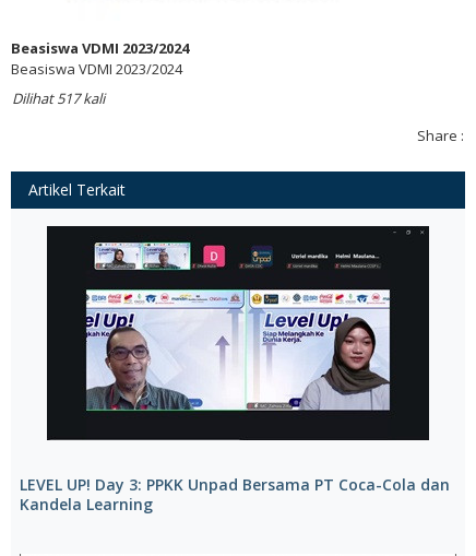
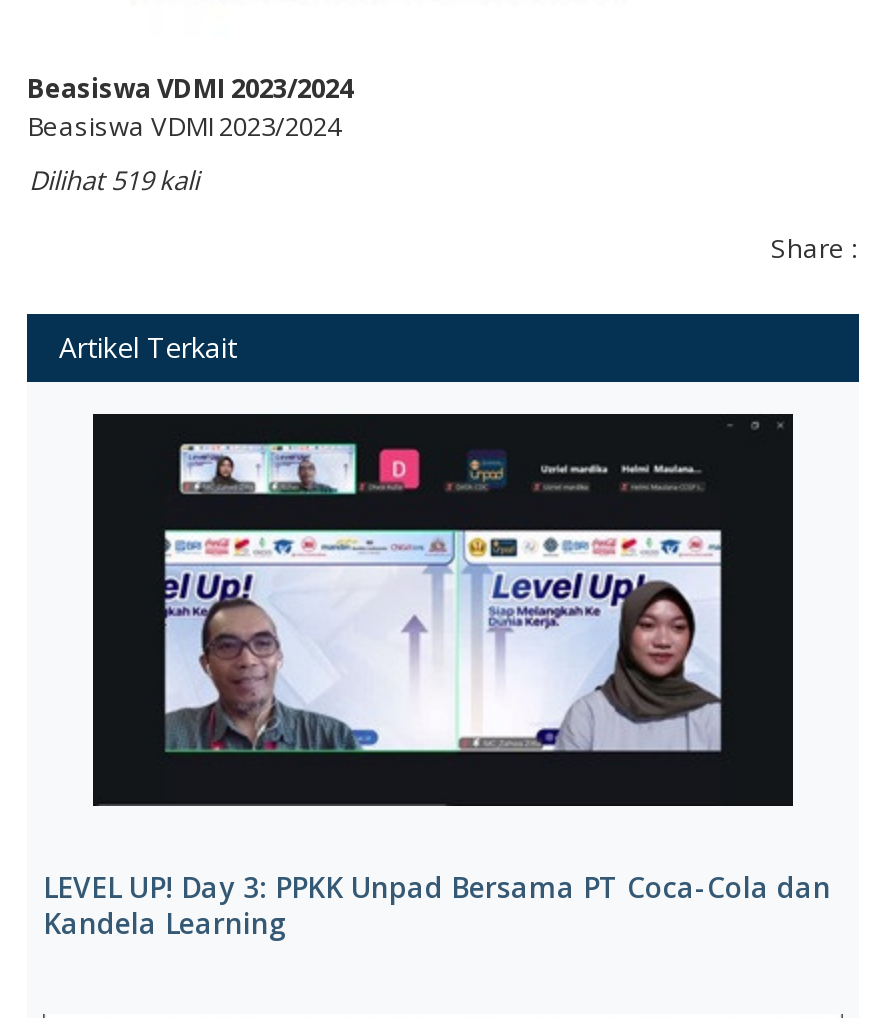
- Dilihat 517 kali
+ Dilihat 519 kali
